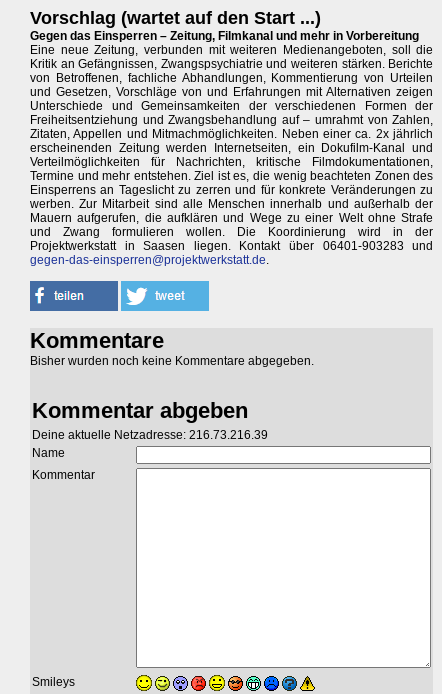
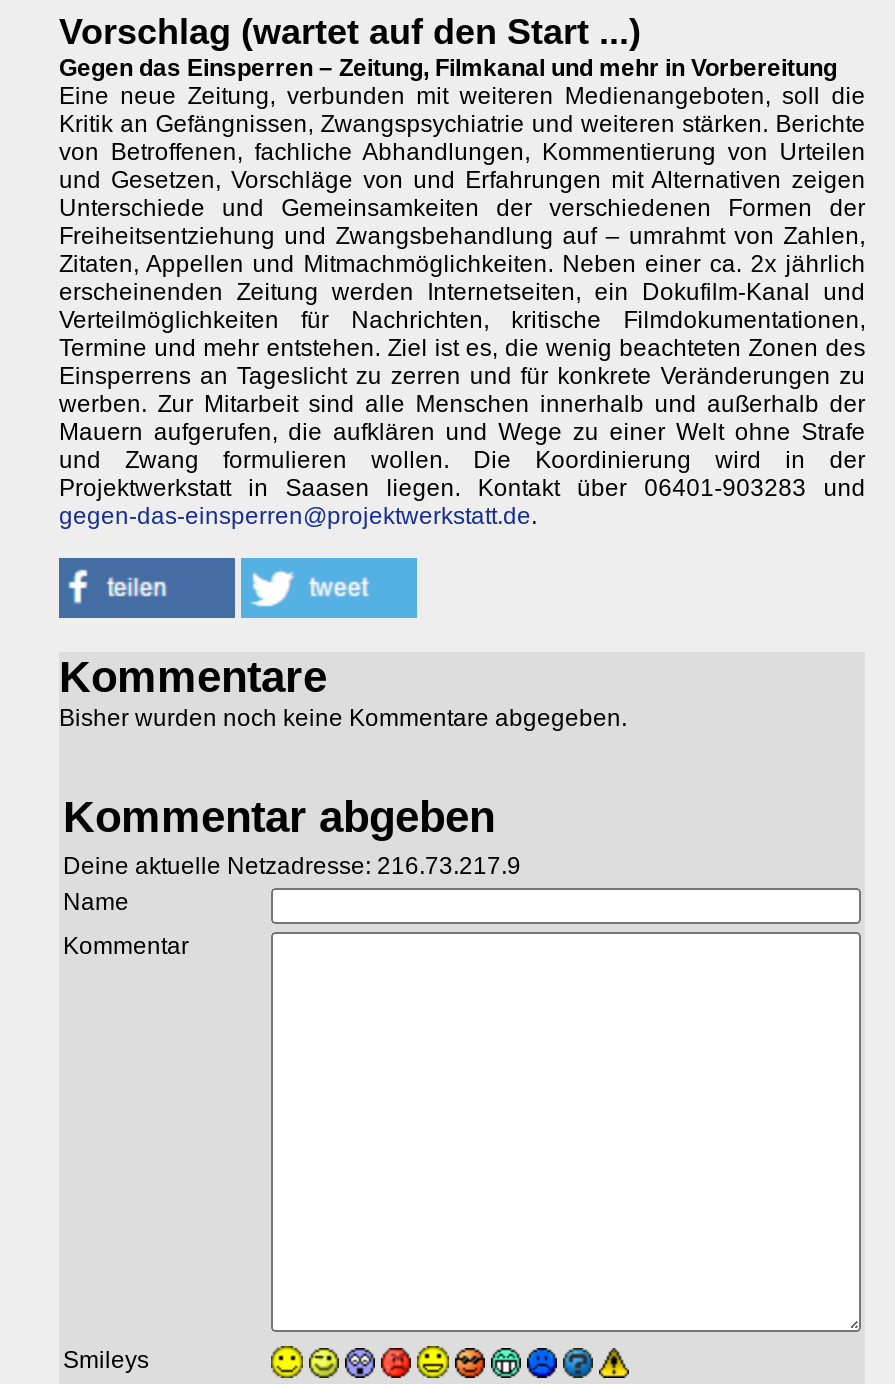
- Deine aktuelle Netzadresse: 216.73.216.39
+ Deine aktuelle Netzadresse: 216.73.217.9
